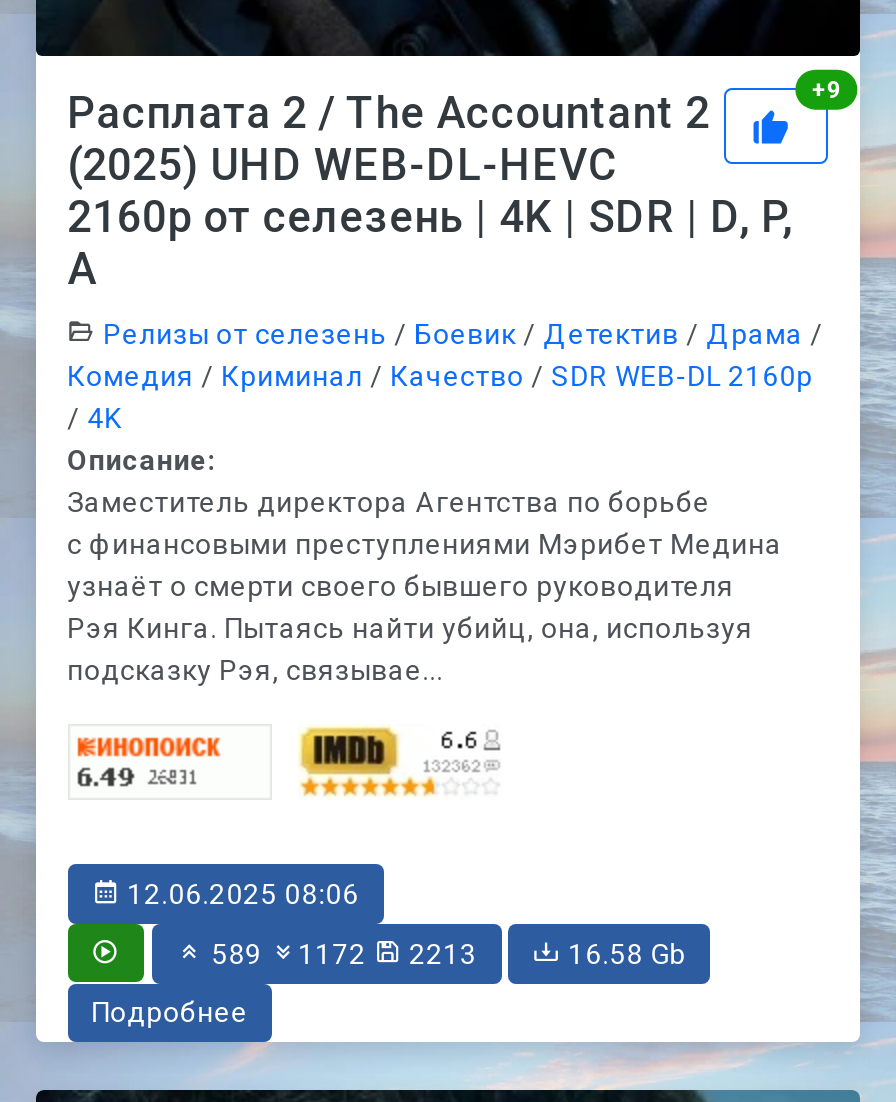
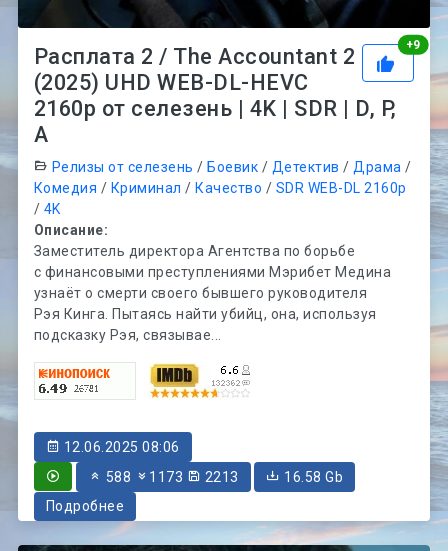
- 589
+ 588

- 1172
+ 1173
